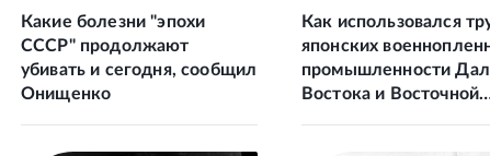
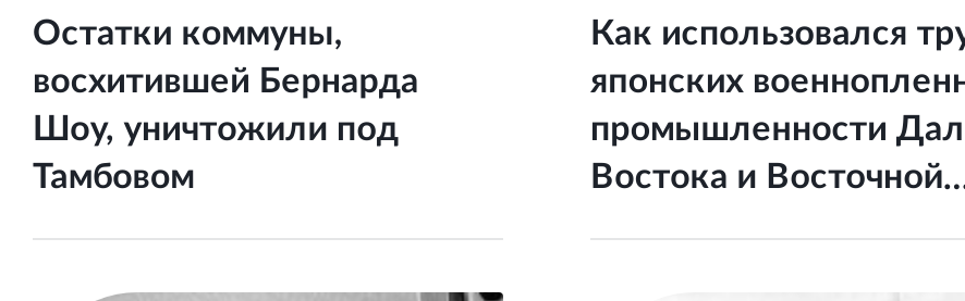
- Какие болезни "эпохи
- СССР" продолжают
- убивать и сегодня, сообщил
- Онищенко
+ Остатки коммуны,
+ восхитившей Бернарда
+ Шоу, уничтожили под
+ Тамбовом
